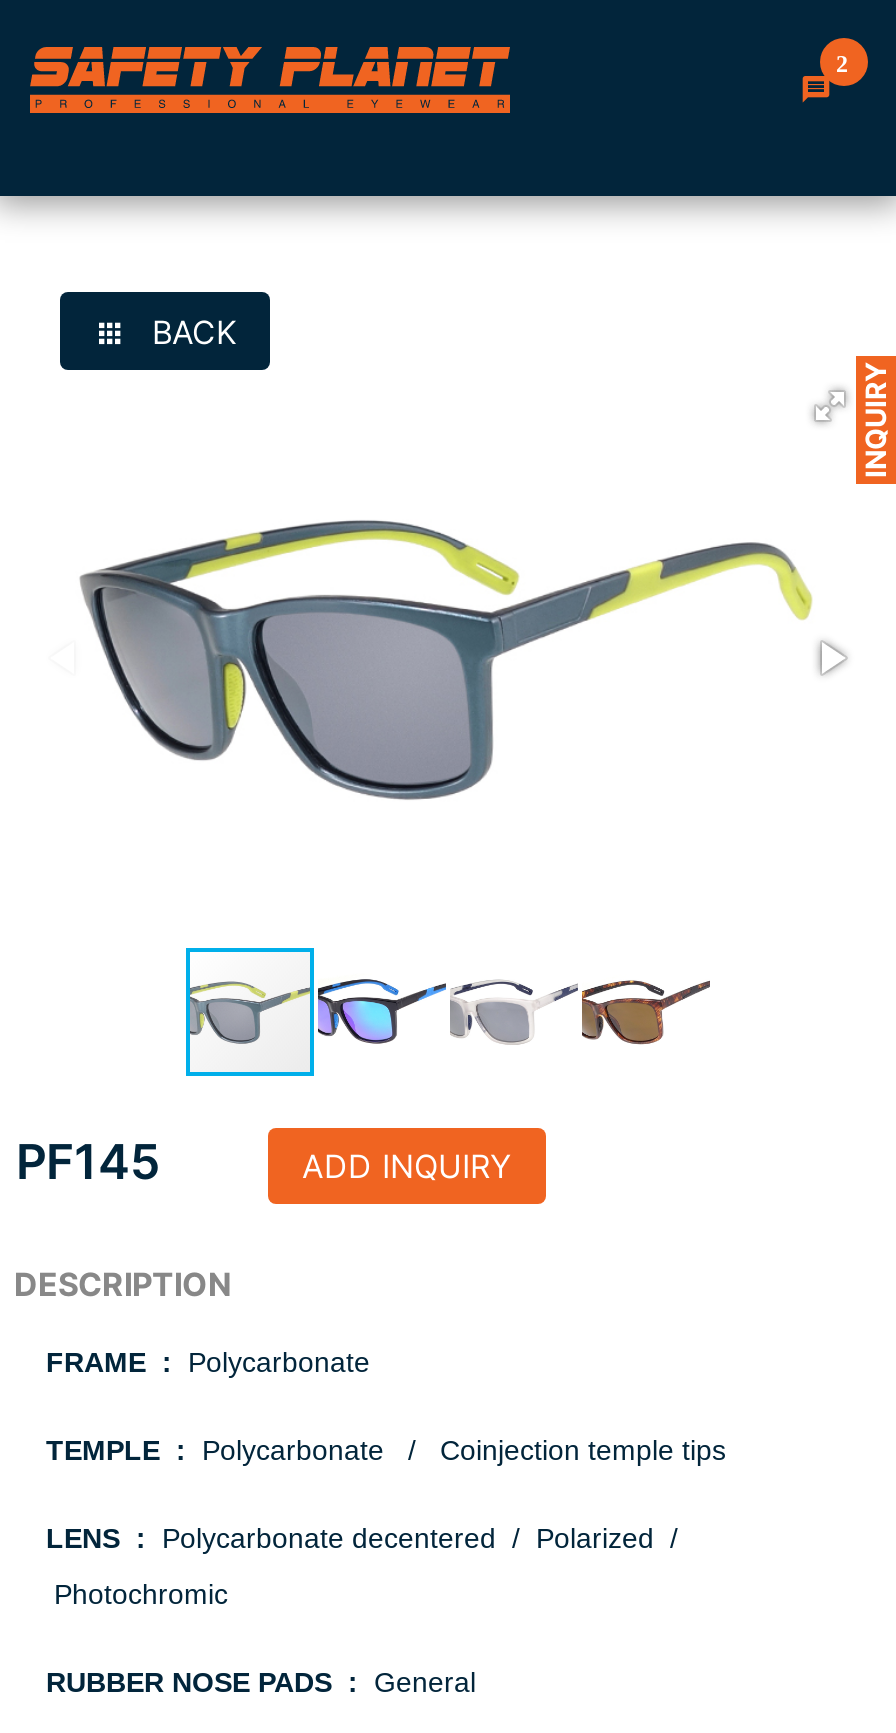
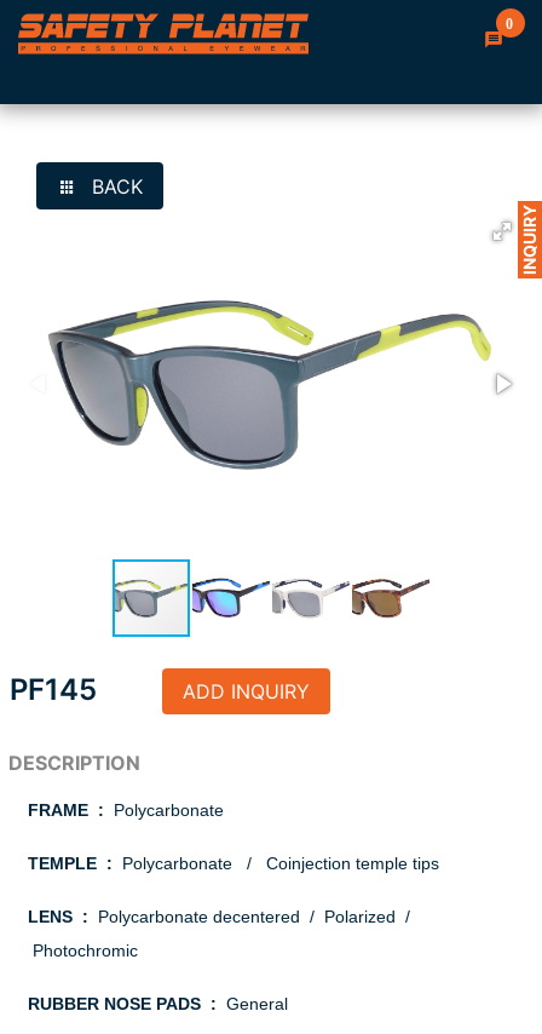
- 2
+ 0
